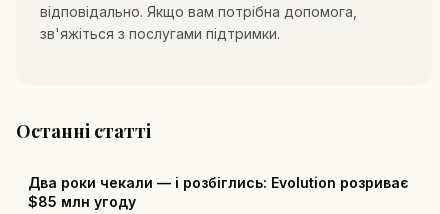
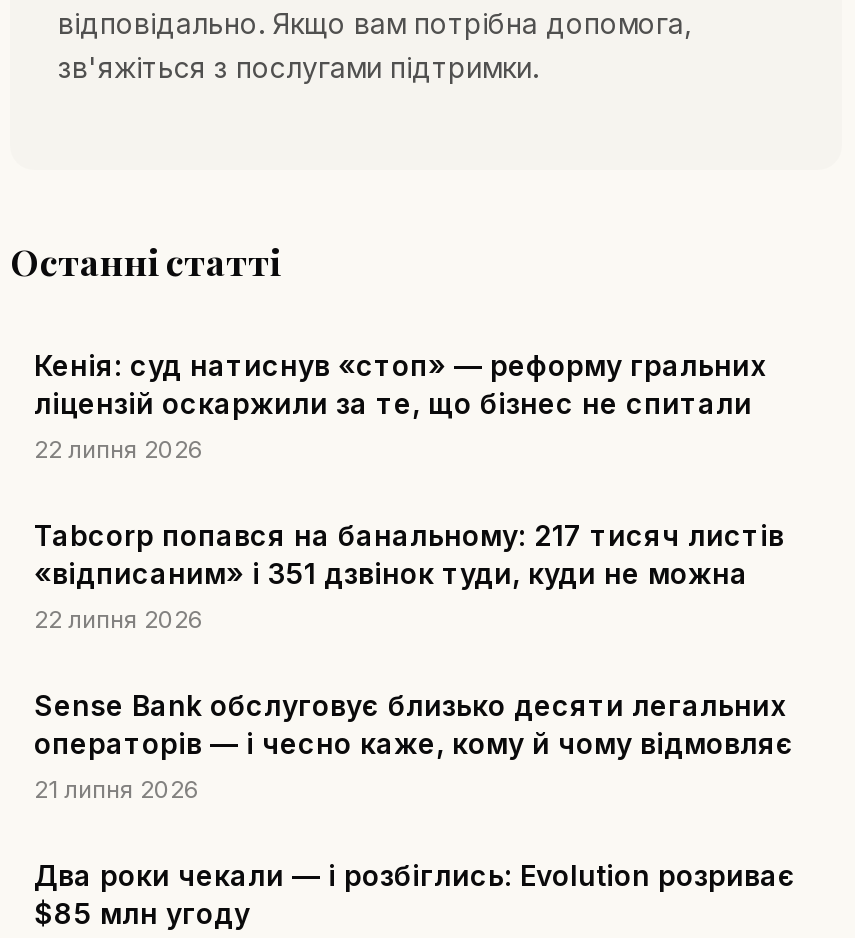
+ Кенія: суд натиснув «стоп» — реформу гральних
+ ліцензій оскаржили за те, що бізнес не спитали
+ 22 липня 2026
+ Tabcorp попався на банальному: 217 тисяч листів
+ «відписаним» і 351 дзвінок туди, куди не можна
+ 22 липня 2026
+ Sense Bank обслуговує близько десяти легальних
+ операторів — і чесно каже, кому й чому відмовляє
+ 21 липня 2026
